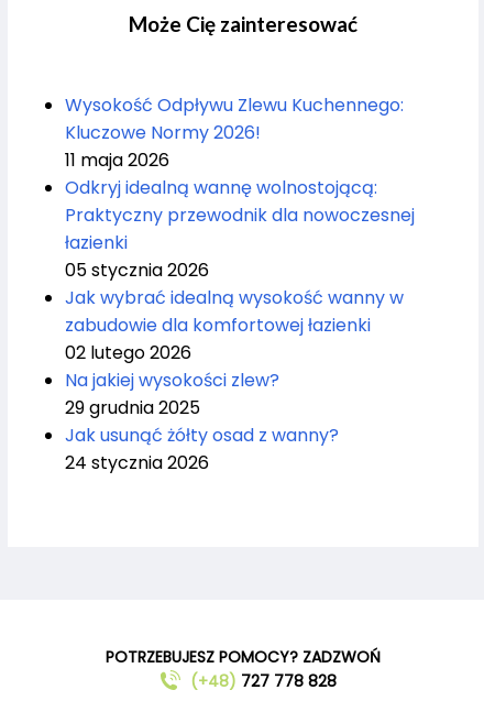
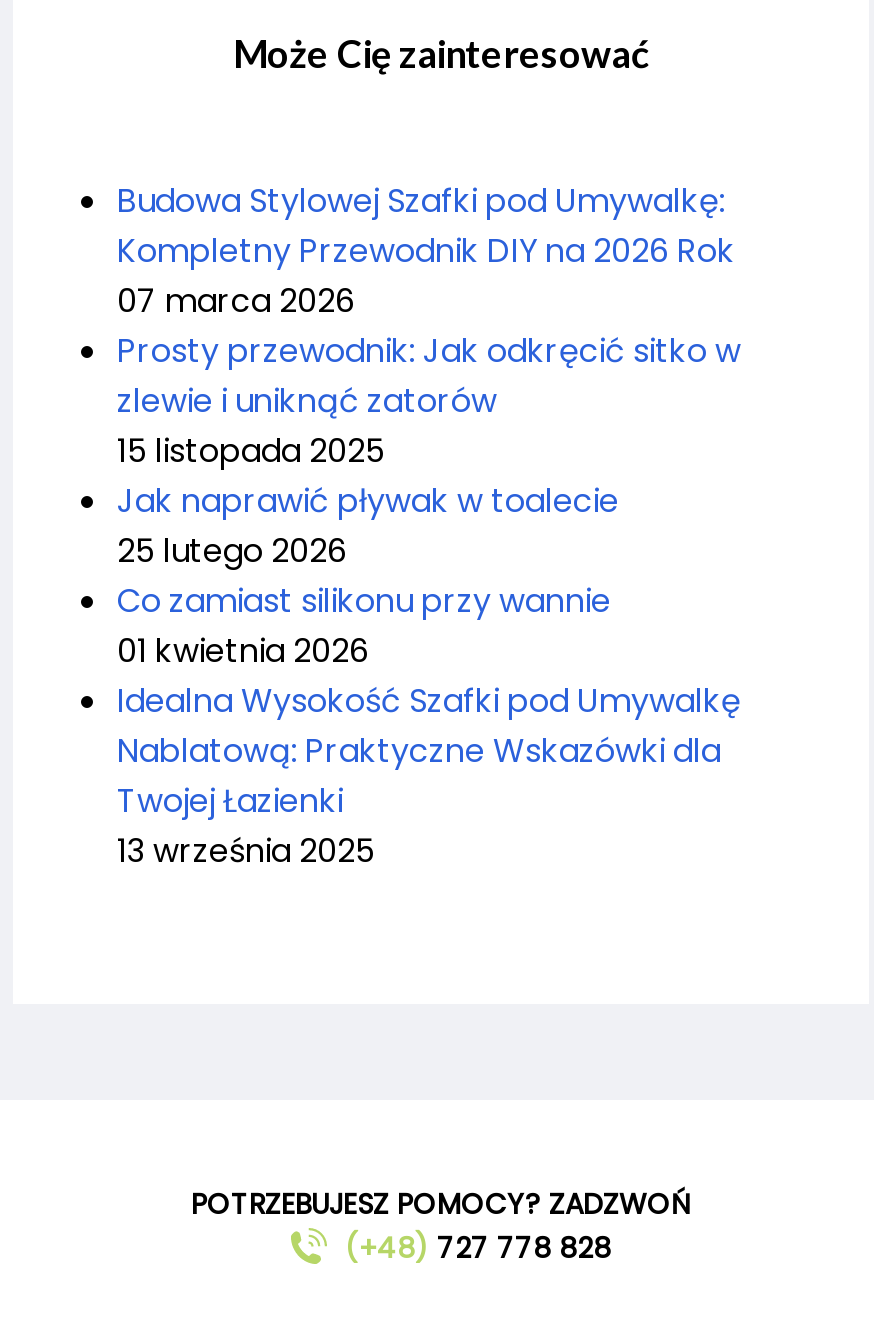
- Wysokość Odpływu Zlewu Kuchennego:
- Kluczowe Normy 2026!
- 11 maja 2026
- Odkryj idealną wannę wolnostojącą:
- Praktyczny przewodnik dla nowoczesnej
- łazienki
- 05 stycznia 2026
- Jak wybrać idealną wysokość wanny w
- zabudowie dla komfortowej łazienki
- 02 lutego 2026
- Na jakiej wysokości zlew?
- 29 grudnia 2025
- Jak usunąć żółty osad z wanny?
- 24 stycznia 2026
+ Budowa Stylowej Szafki pod Umywalkę:
+ Kompletny Przewodnik DIY na 2026 Rok
+ 07 marca 2026
+ Prosty przewodnik: Jak odkręcić sitko w
+ zlewie i uniknąć zatorów
+ 15 listopada 2025
+ Jak naprawić pływak w toalecie
+ 25 lutego 2026
+ Co zamiast silikonu przy wannie
+ 01 kwietnia 2026
+ Idealna Wysokość Szafki pod Umywalkę
+ Nablatową: Praktyczne Wskazówki dla
+ Twojej Łazienki
+ 13 września 2025
